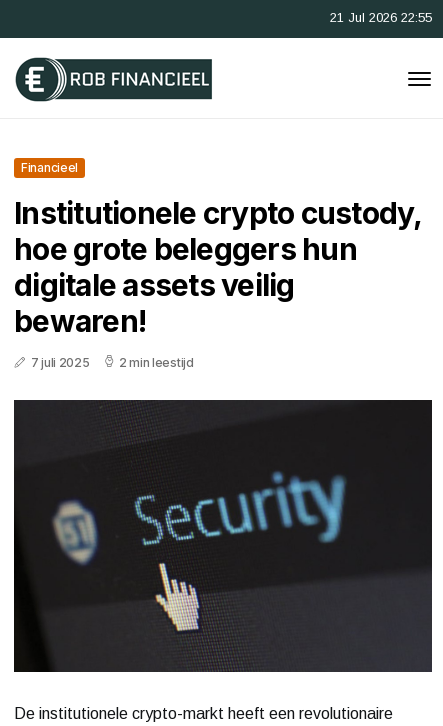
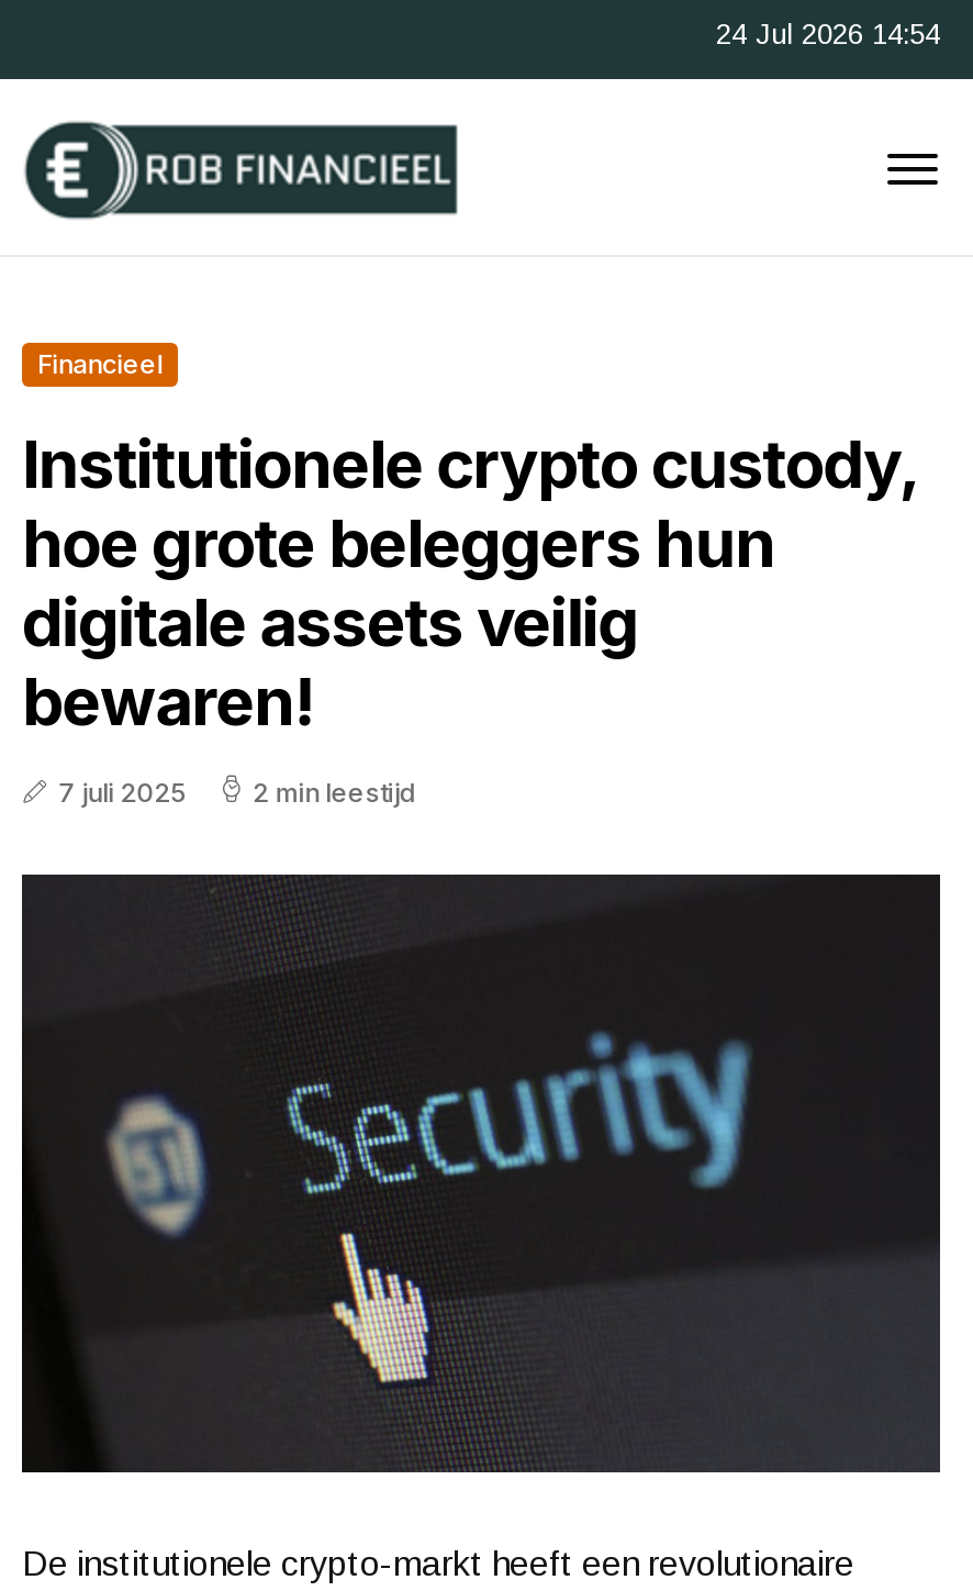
- 21 Jul 2026 22:55
+ 24 Jul 2026 14:54
